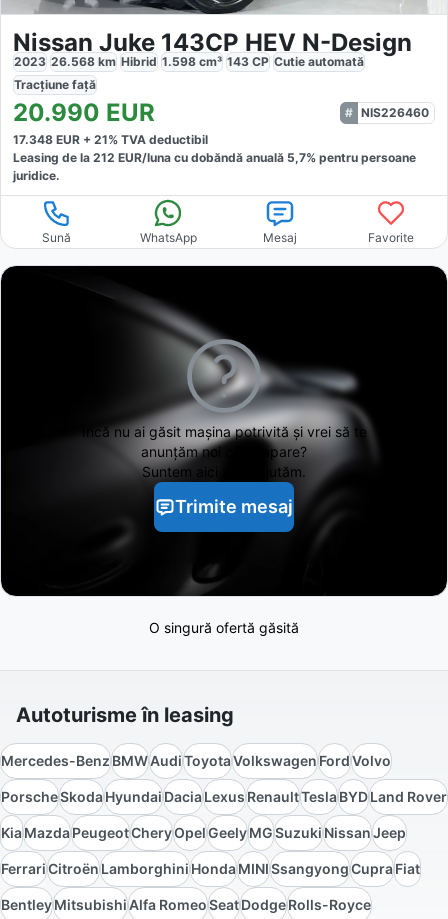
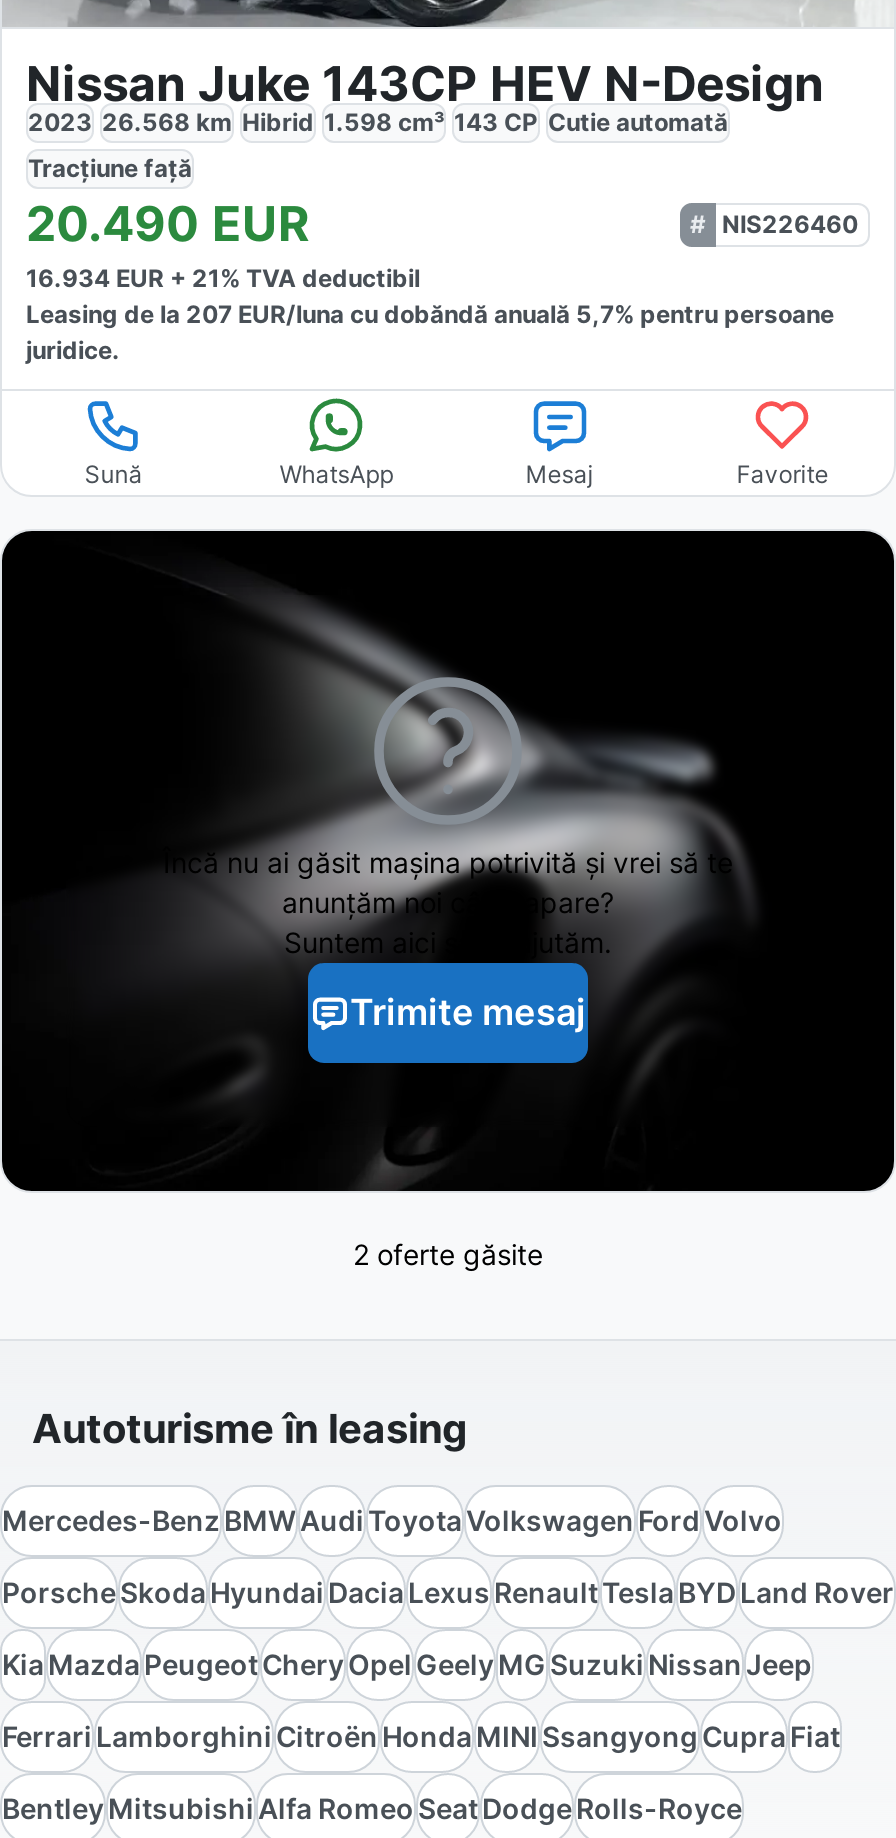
- 20.990 EUR
+ 20.490 EUR

- 17.348 EUR + 21% TVA deductibil
+ 16.934 EUR + 21% TVA deductibil

- Leasing de la 212 EUR/luna cu dobăndă anuală 5,7% pentru persoane
+ Leasing de la 207 EUR/luna cu dobăndă anuală 5,7% pentru persoane

- O singură ofertă găsită
+ 2 oferte găsite

- Ferrari Citroën Lamborghini Honda MINI Ssangyong Cupra Fiat
+ Ferrari Lamborghini Citroën Honda MINI Ssangyong Cupra Fiat
